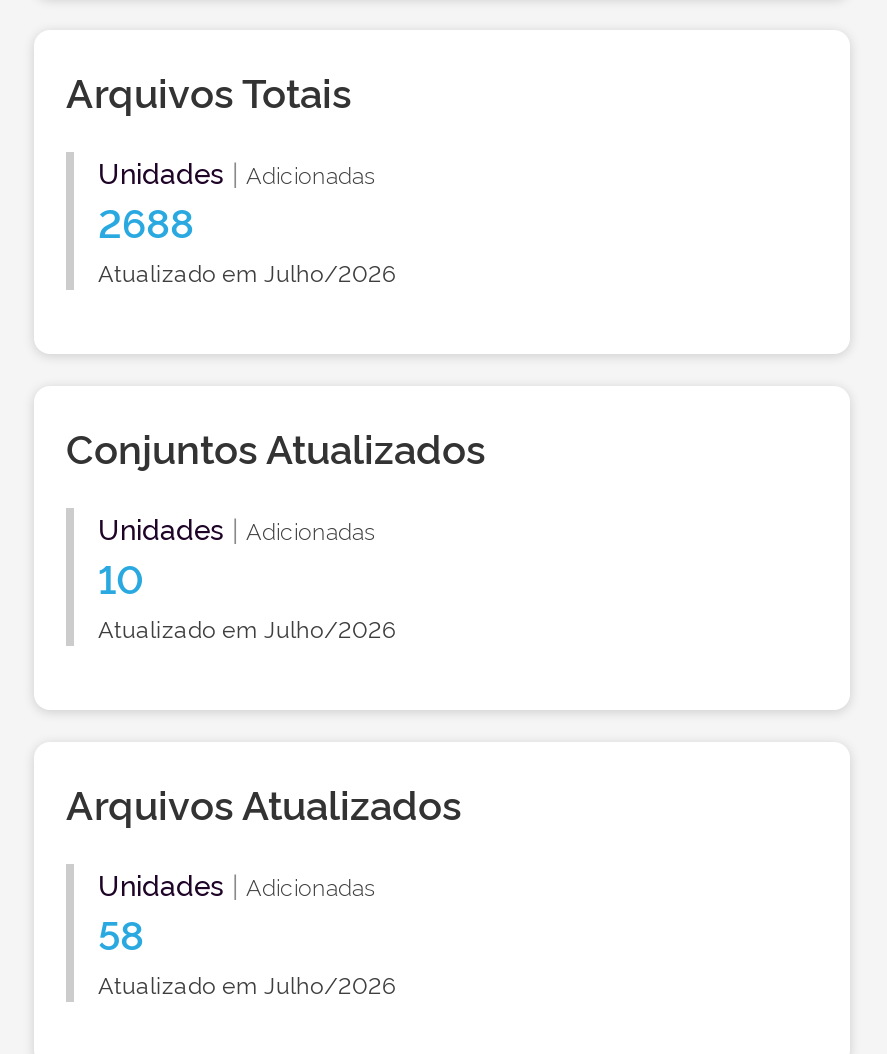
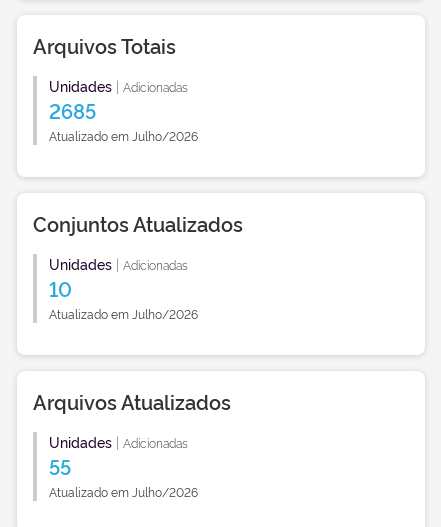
- 2688
+ 2685

- 58
+ 55
